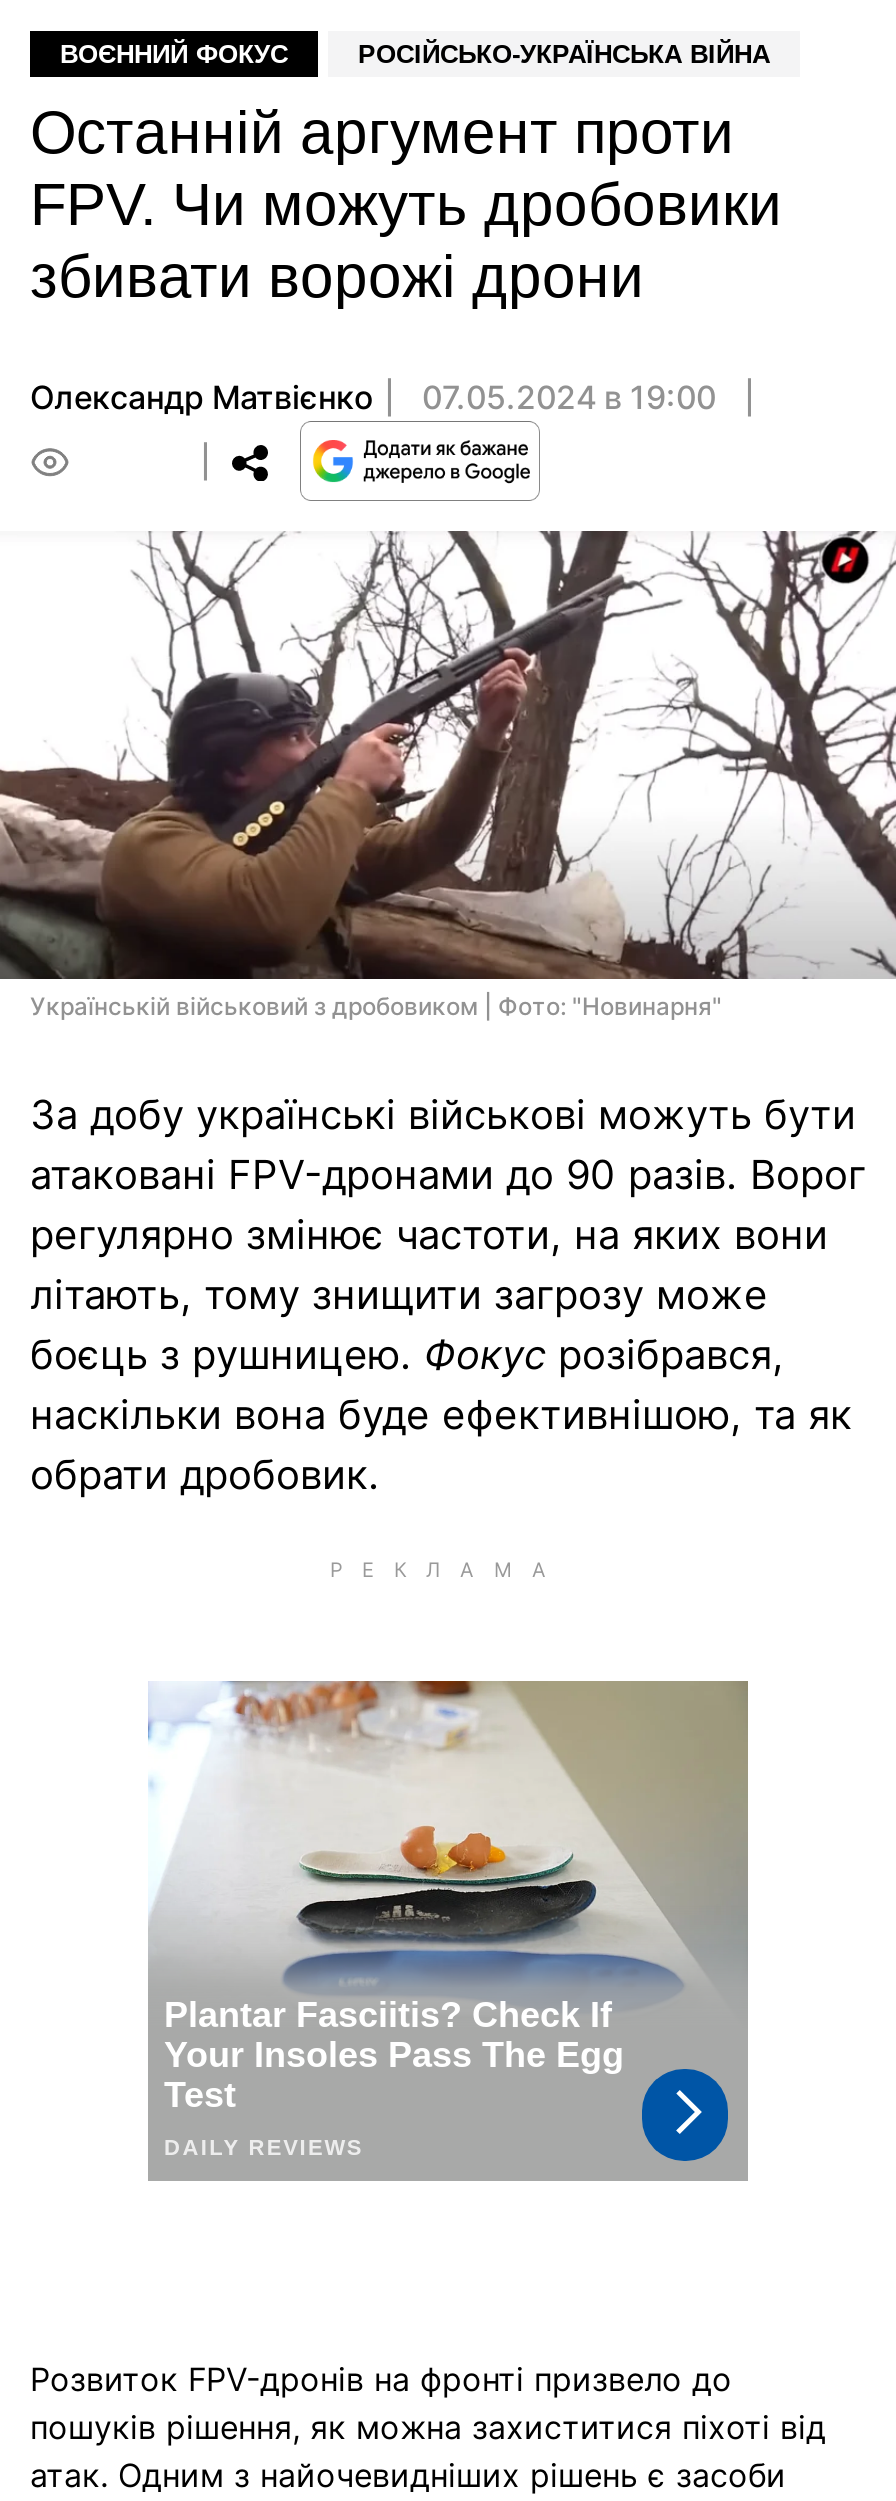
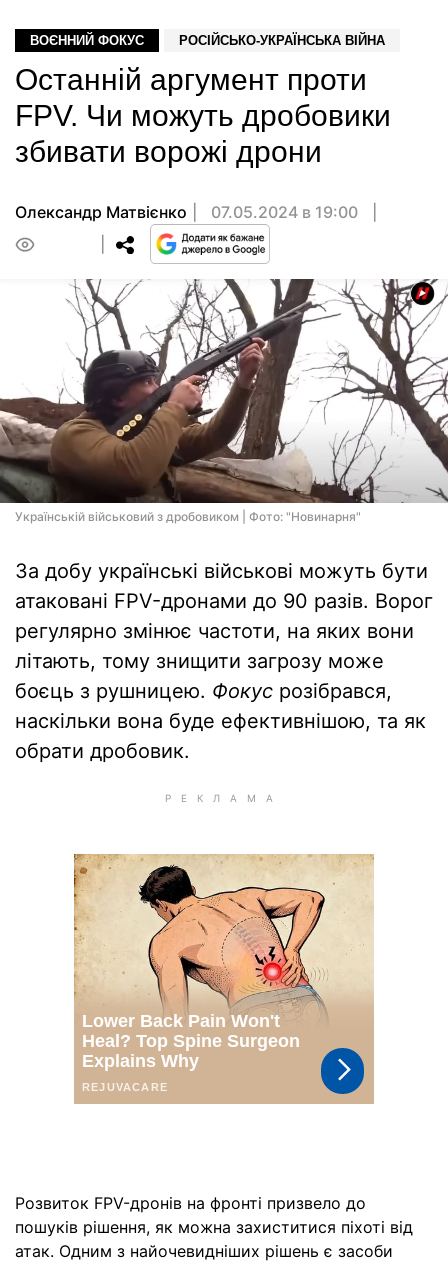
- [image]
+ [image]
